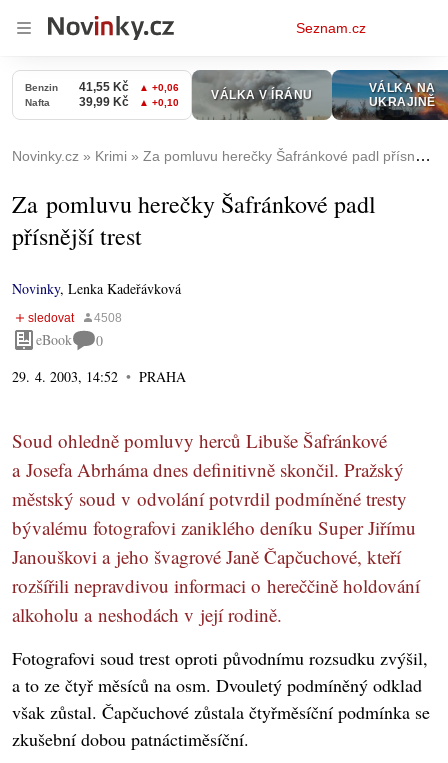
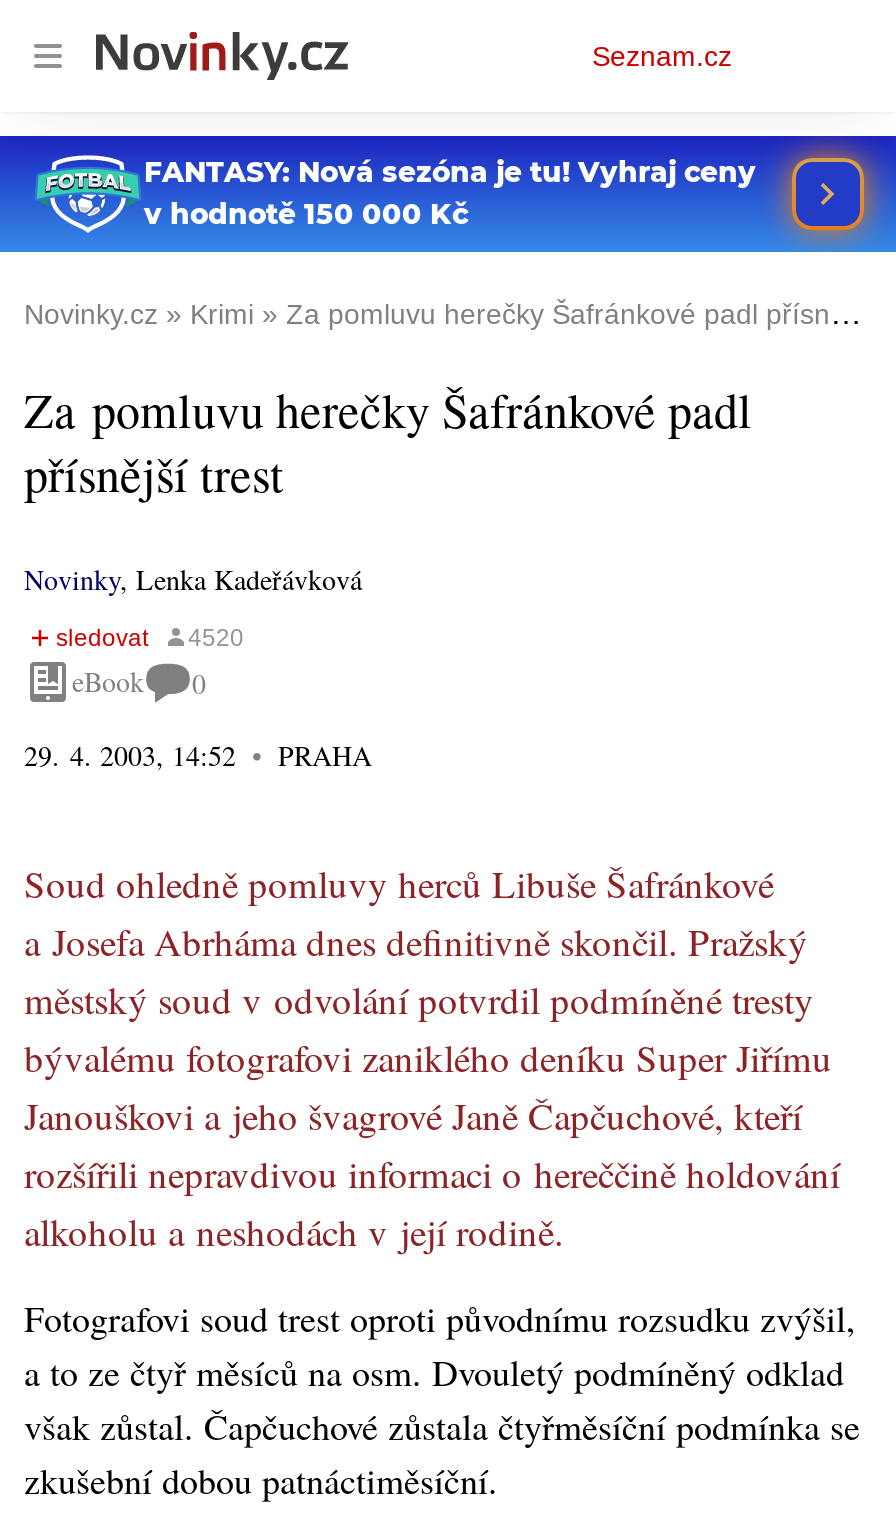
- [image]
+ [image]
